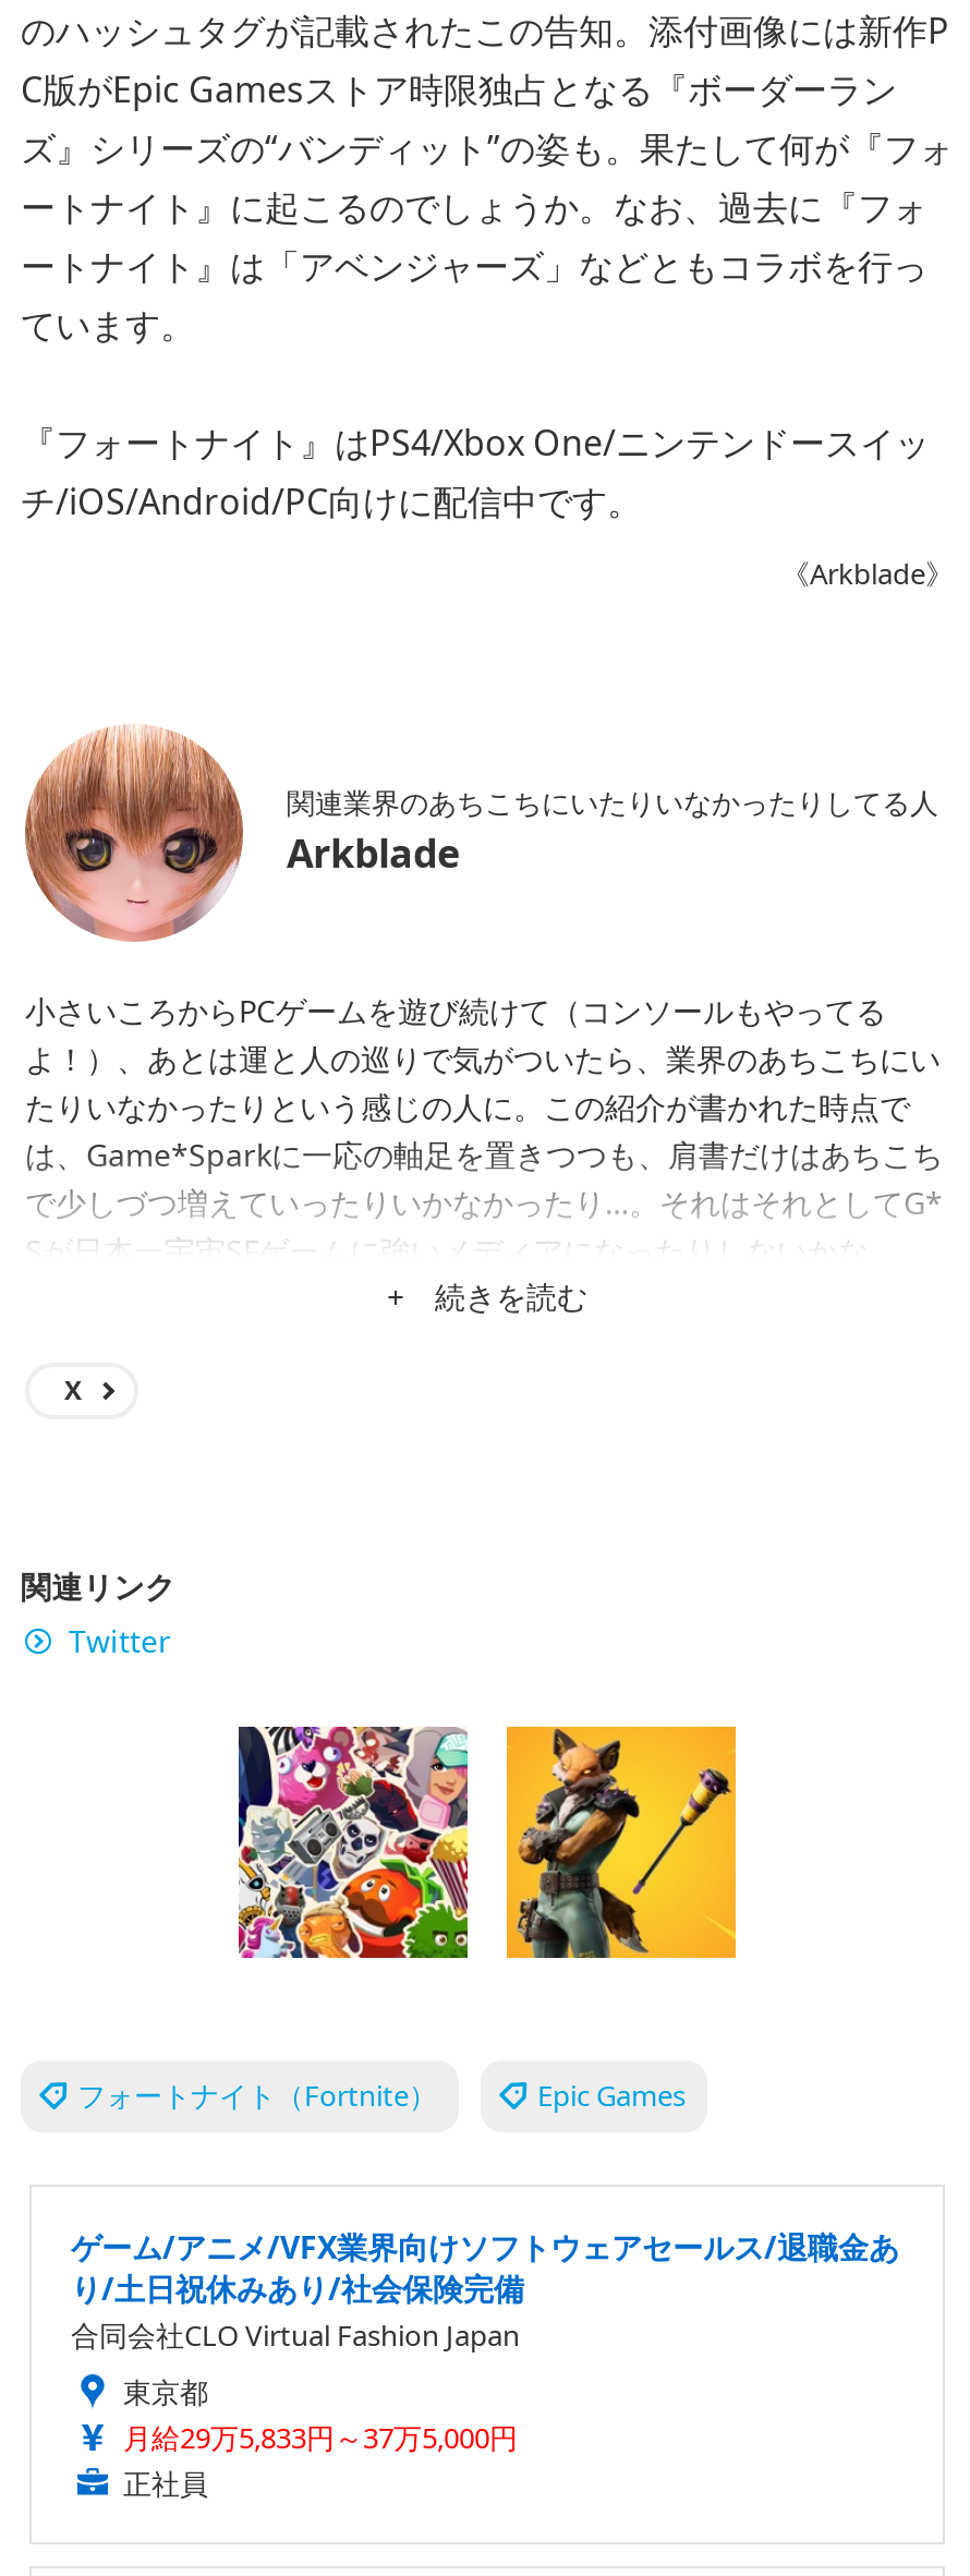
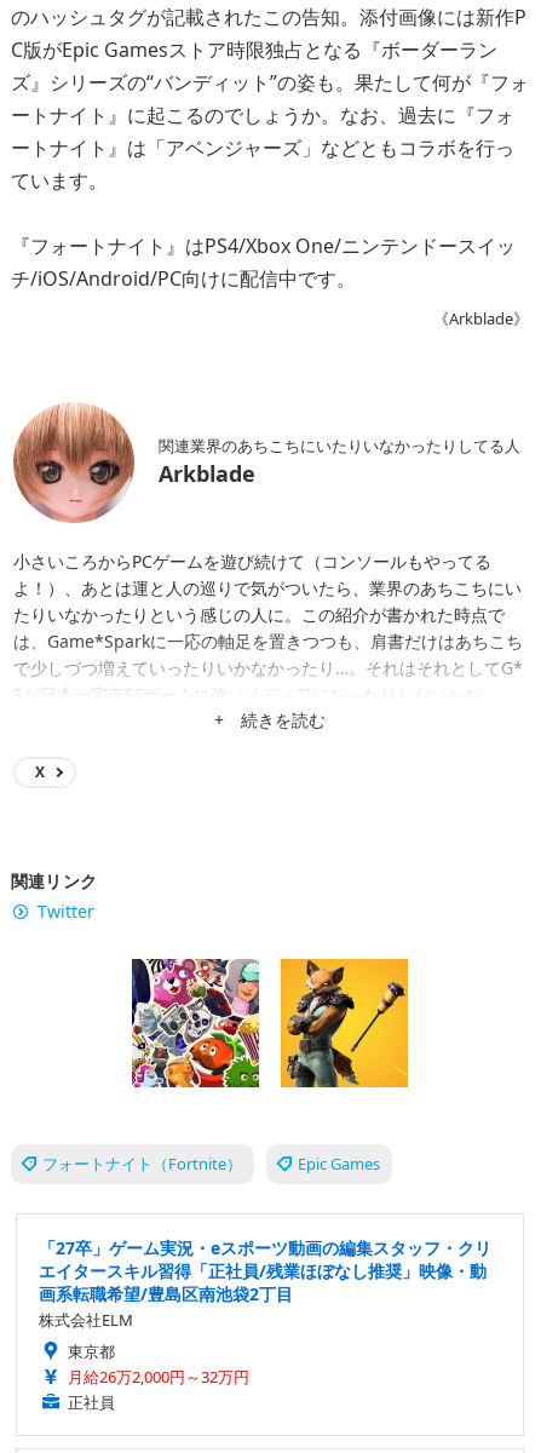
- ゲーム/アニメ/VFX業界向けソフトウェアセールス/退職金あ
- り/土日祝休みあり/社会保険完備
- 合同会社CLO Virtual Fashion Japan
+ 「27卒」ゲーム実況・eスポーツ動画の編集スタッフ・クリ
+ エイタースキル習得「正社員/残業ほぼなし推奨」映像・動
+ 画系転職希望/豊島区南池袋2丁目
+ 株式会社ELM

- 月給29万5,833円～37万5,000円
+ 月給26万2,000円～32万円
